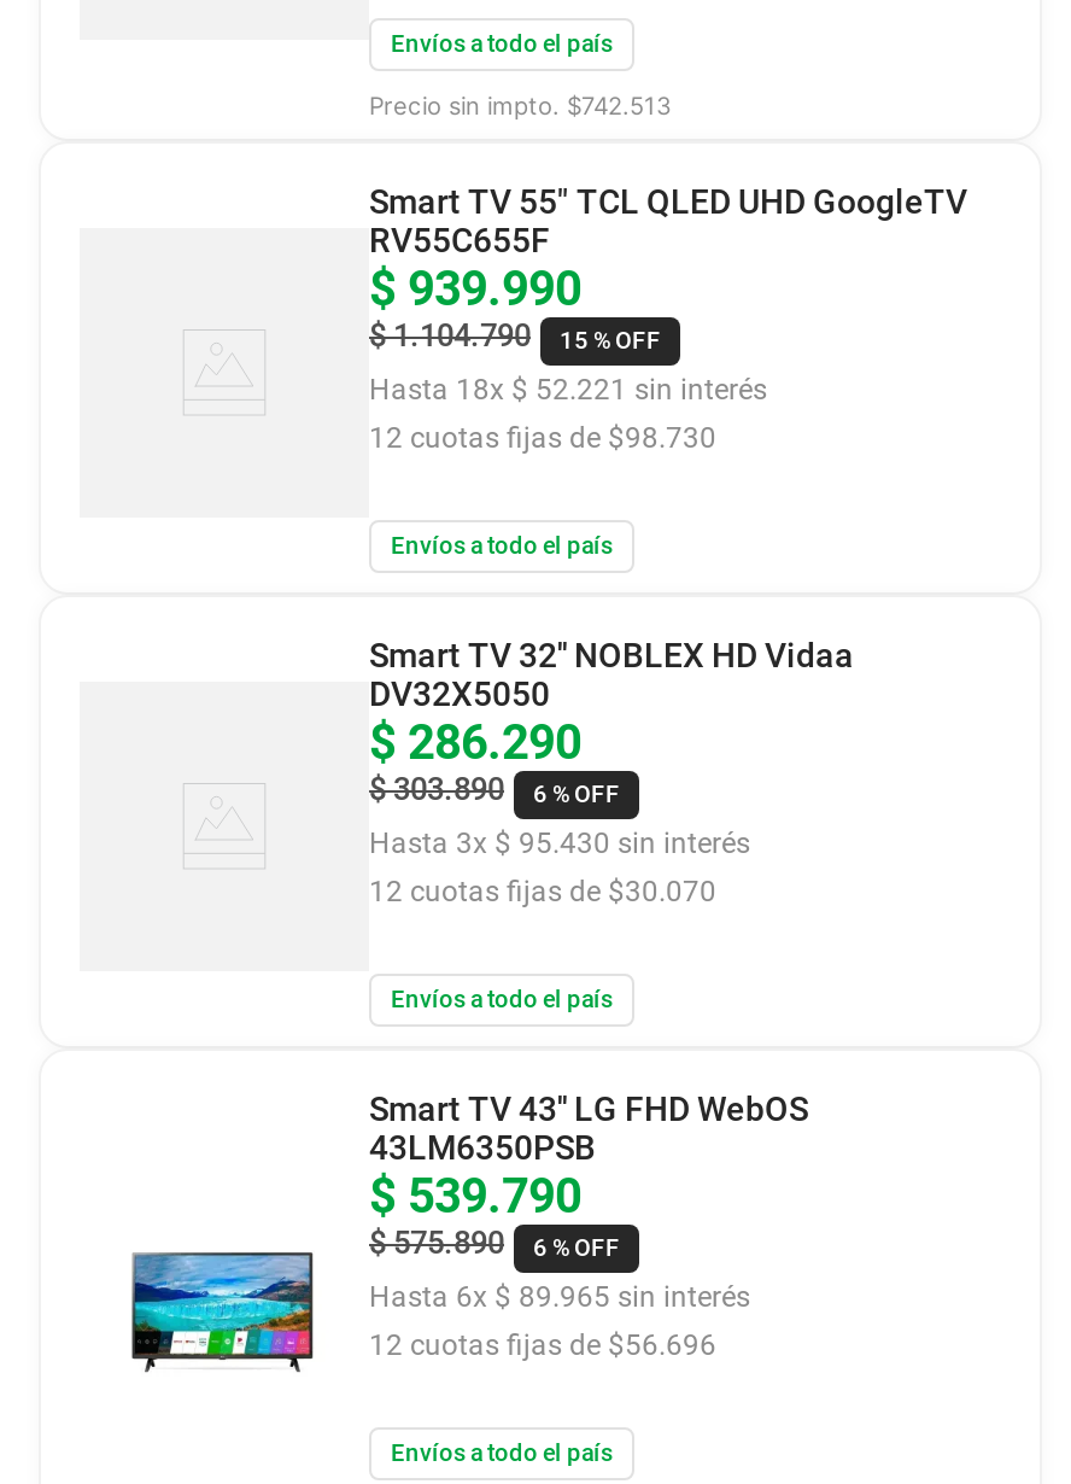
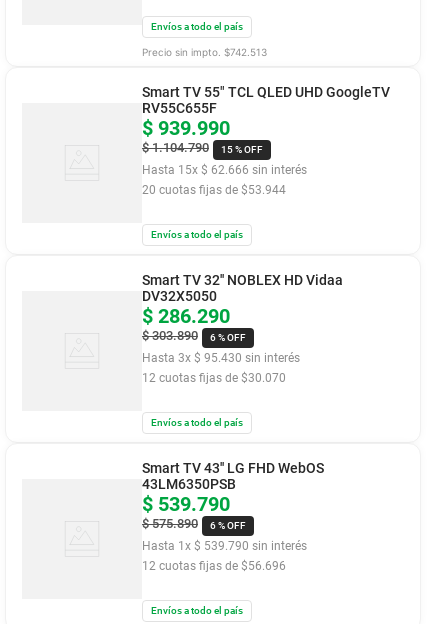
- Hasta 18x $ 52.221 sin interés
+ Hasta 15x $ 62.666 sin interés

- 12 cuotas fijas de $98.730
+ 20 cuotas fijas de $53.944

- [image]

- Hasta 6x $ 89.965 sin interés
+ Hasta 1x $ 539.790 sin interés
